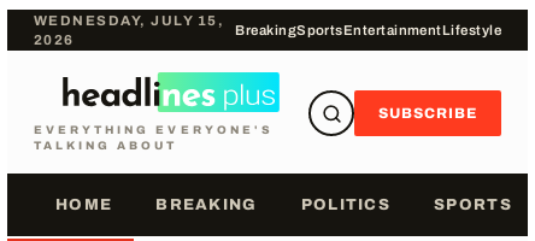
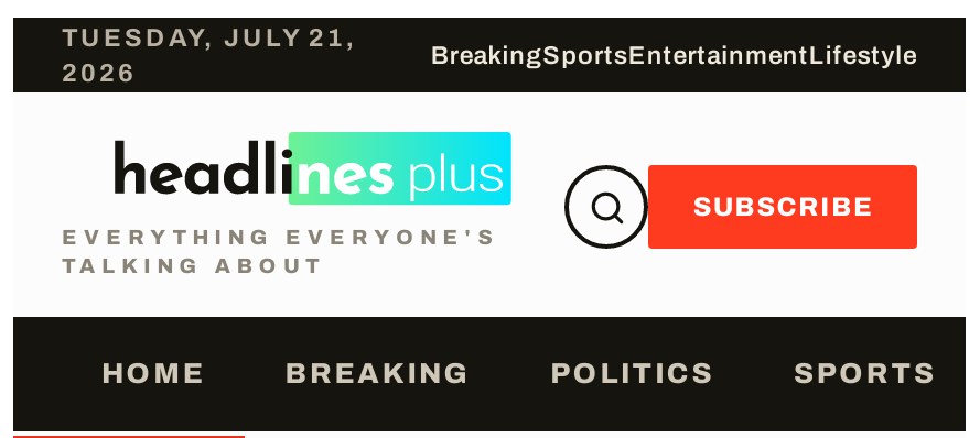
- WEDNESDAY, JULY 15,
+ TUESDAY, JULY 21,
